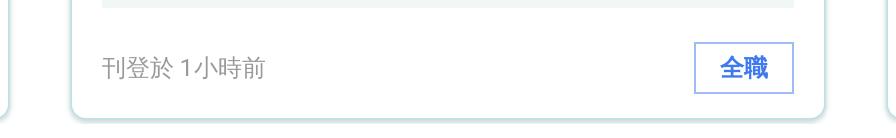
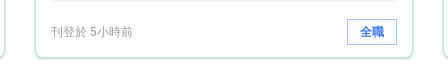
- 刊登於 1小時前
+ 刊登於 5小時前
